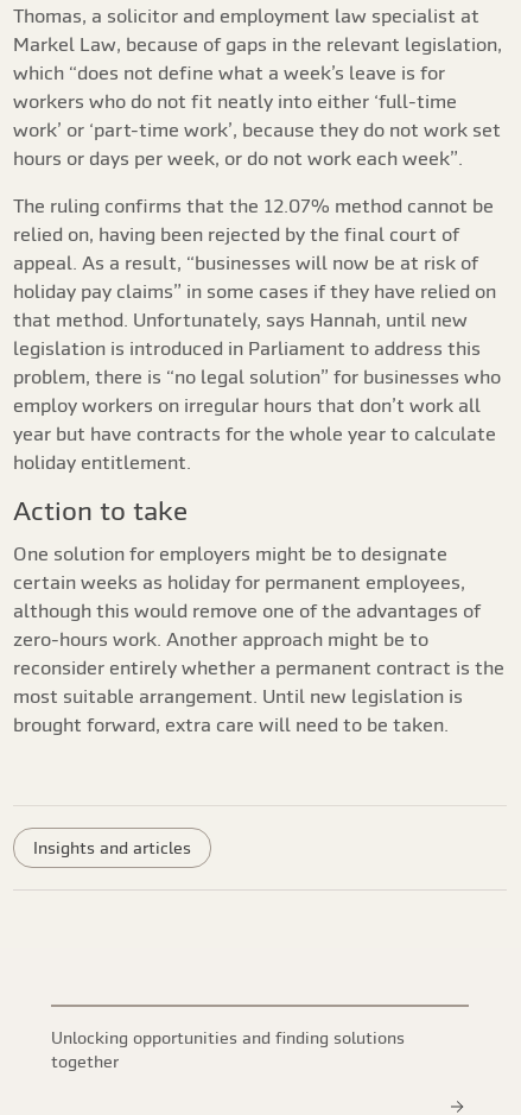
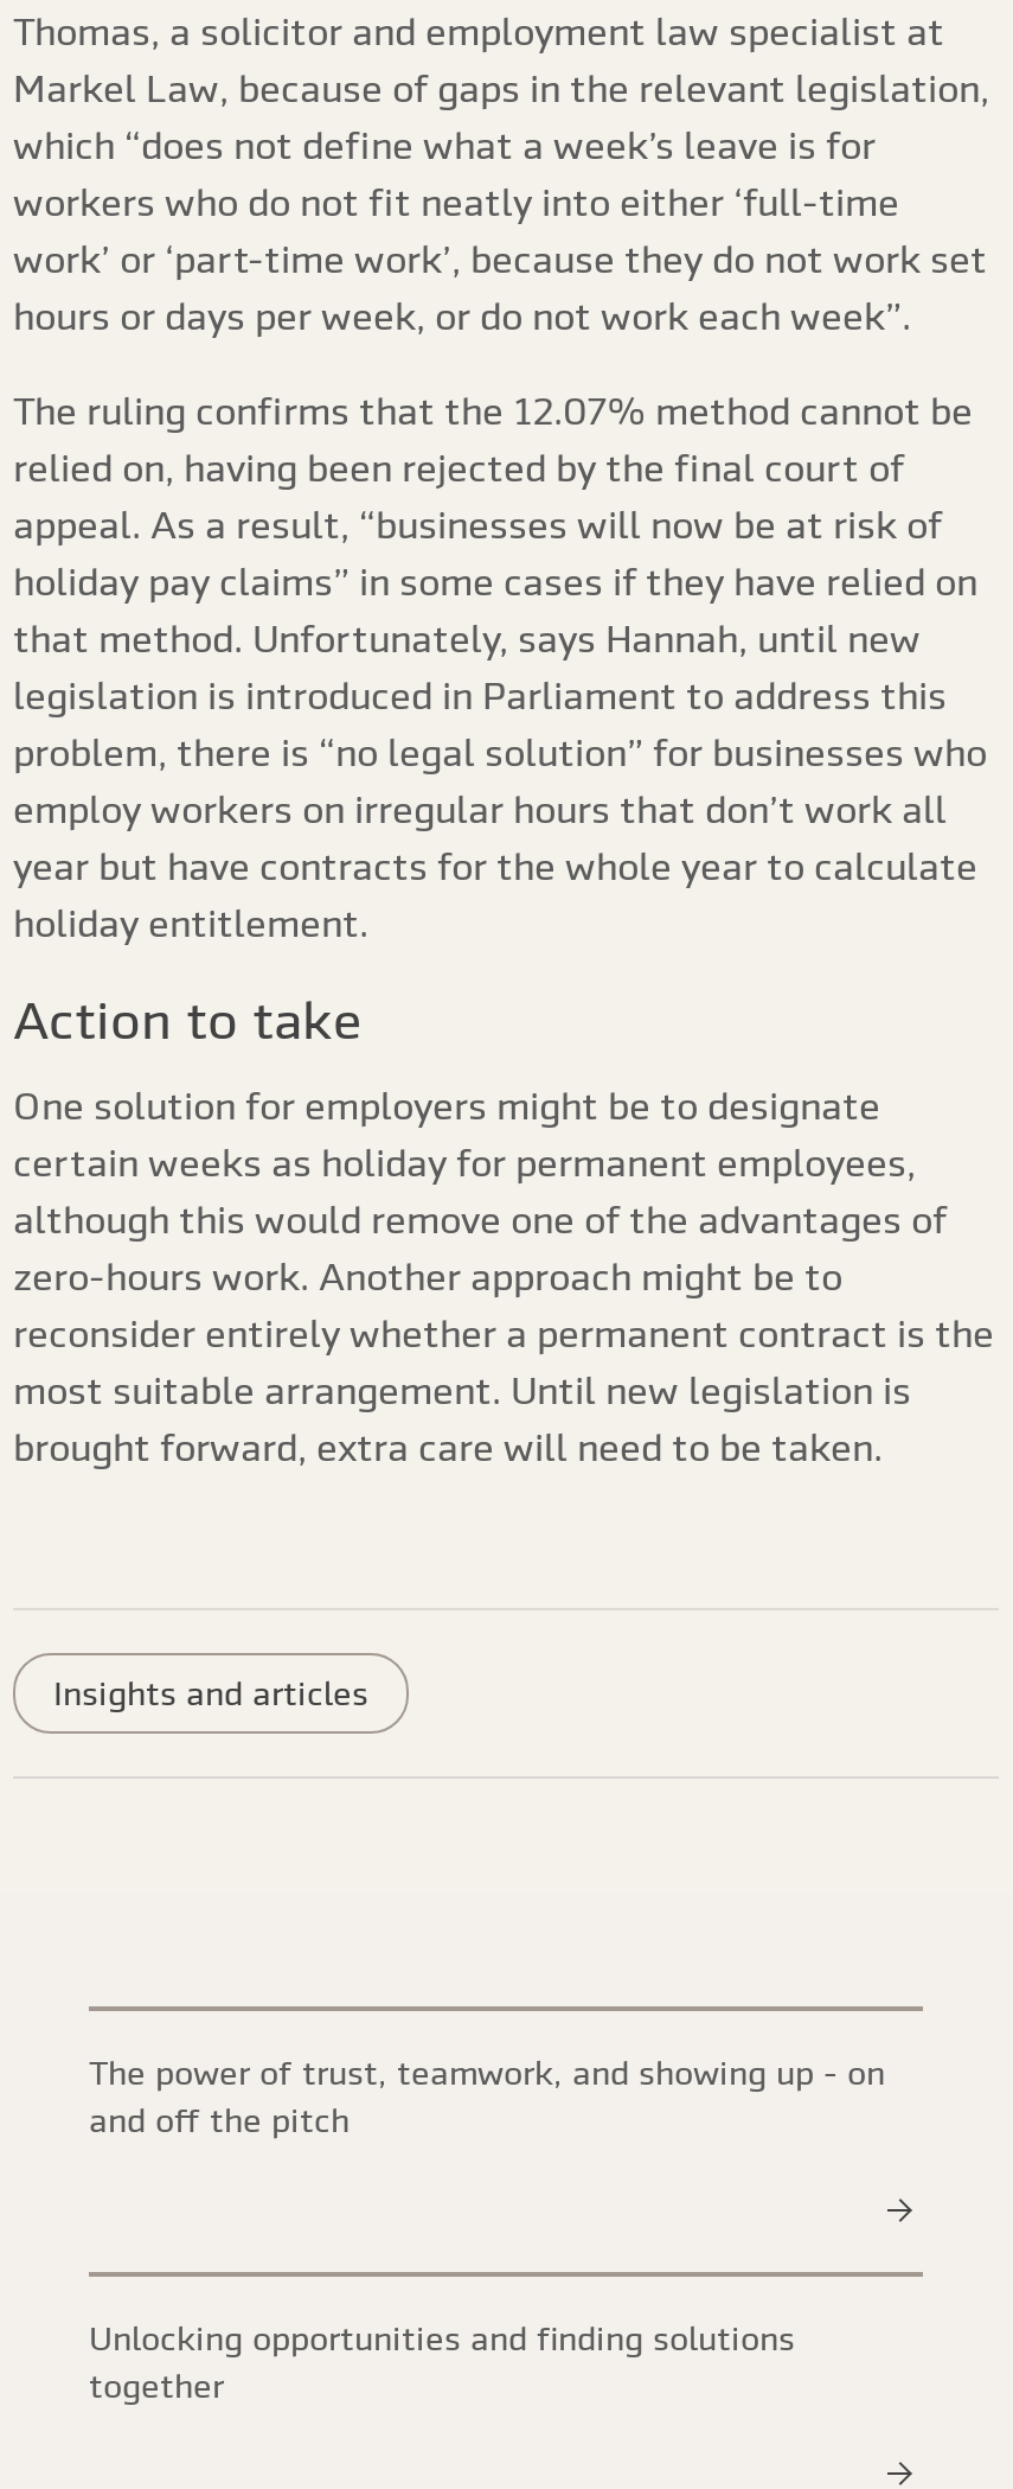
+ The power of trust, teamwork, and showing up - on
+ and off the pitch
